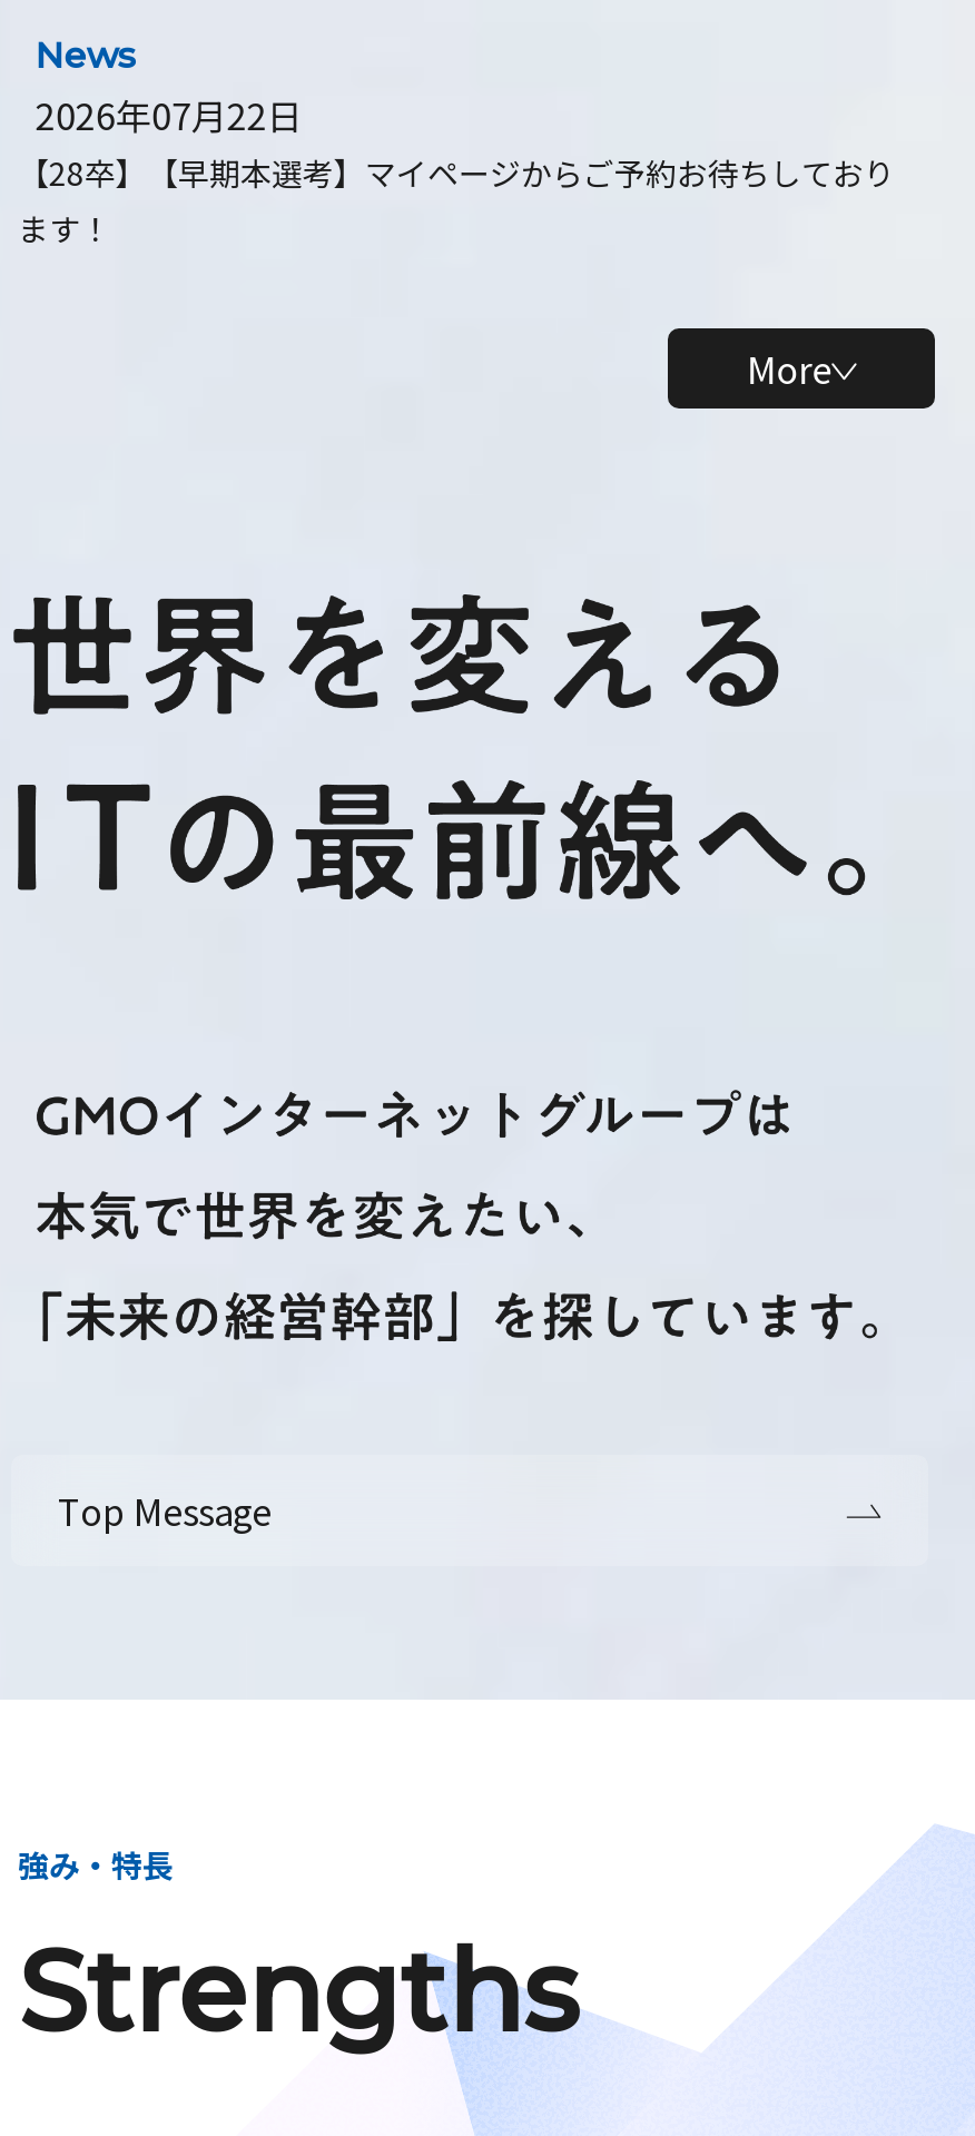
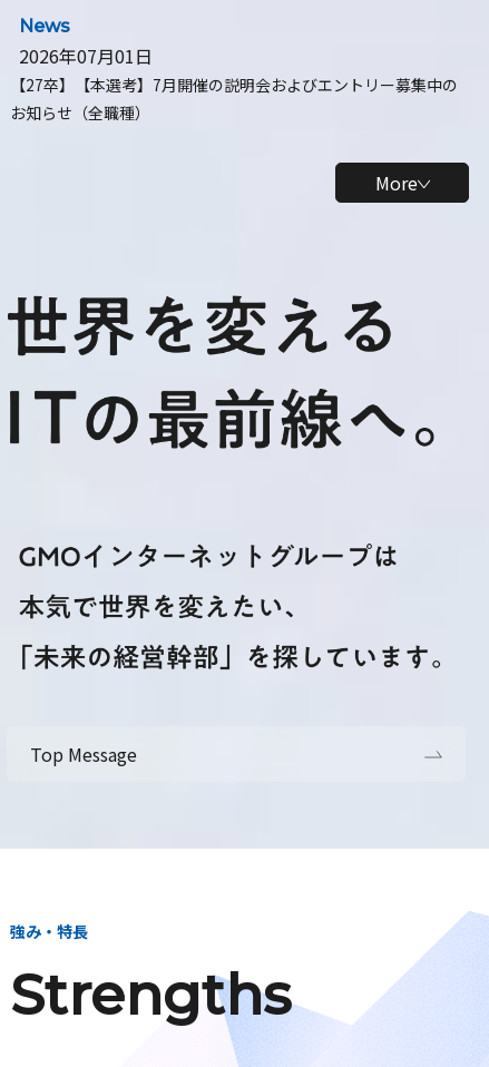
- 2026年07月22日
- 【28卒】【早期本選考】マイページからご予約お待ちしており
- ます！
+ 2026年07月01日
+ 【27卒】【本選考】7月開催の説明会およびエントリー募集中の
+ お知らせ（全職種）
